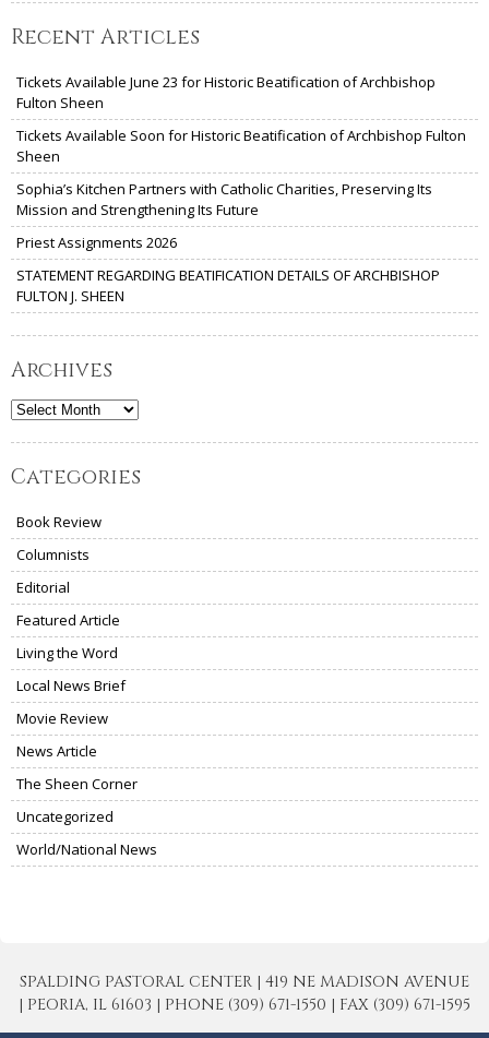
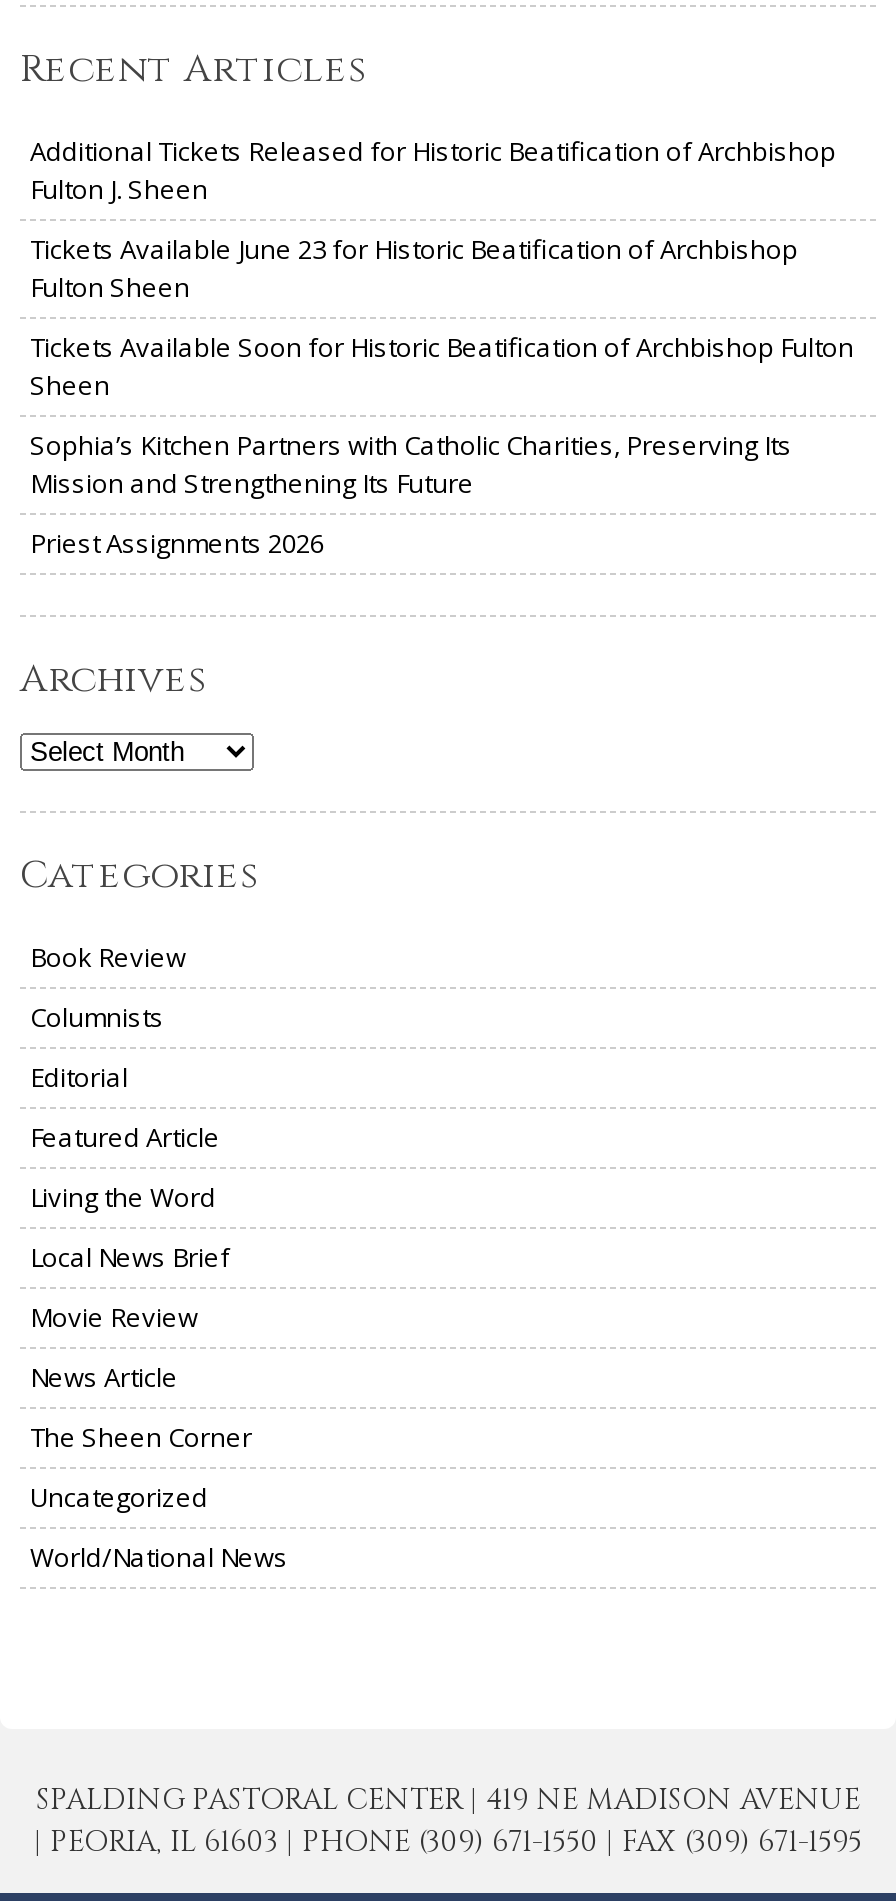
+ Additional Tickets Released for Historic Beatification of Archbishop
+ Fulton J. Sheen

moved down: Tickets Available June 23 for Historic Beatification of Archbishop | Fulton Sheen | Tickets Available Soon for Historic Beatification of Archbishop Fulton | Sheen | Sophia’s Kitchen Partners with Catholic Charities, Preserving Its | Mission and Strengthening Its Future | Priest Assignments 2026

- STATEMENT REGARDING BEATIFICATION DETAILS OF ARCHBISHOP
- FULTON J. SHEEN
